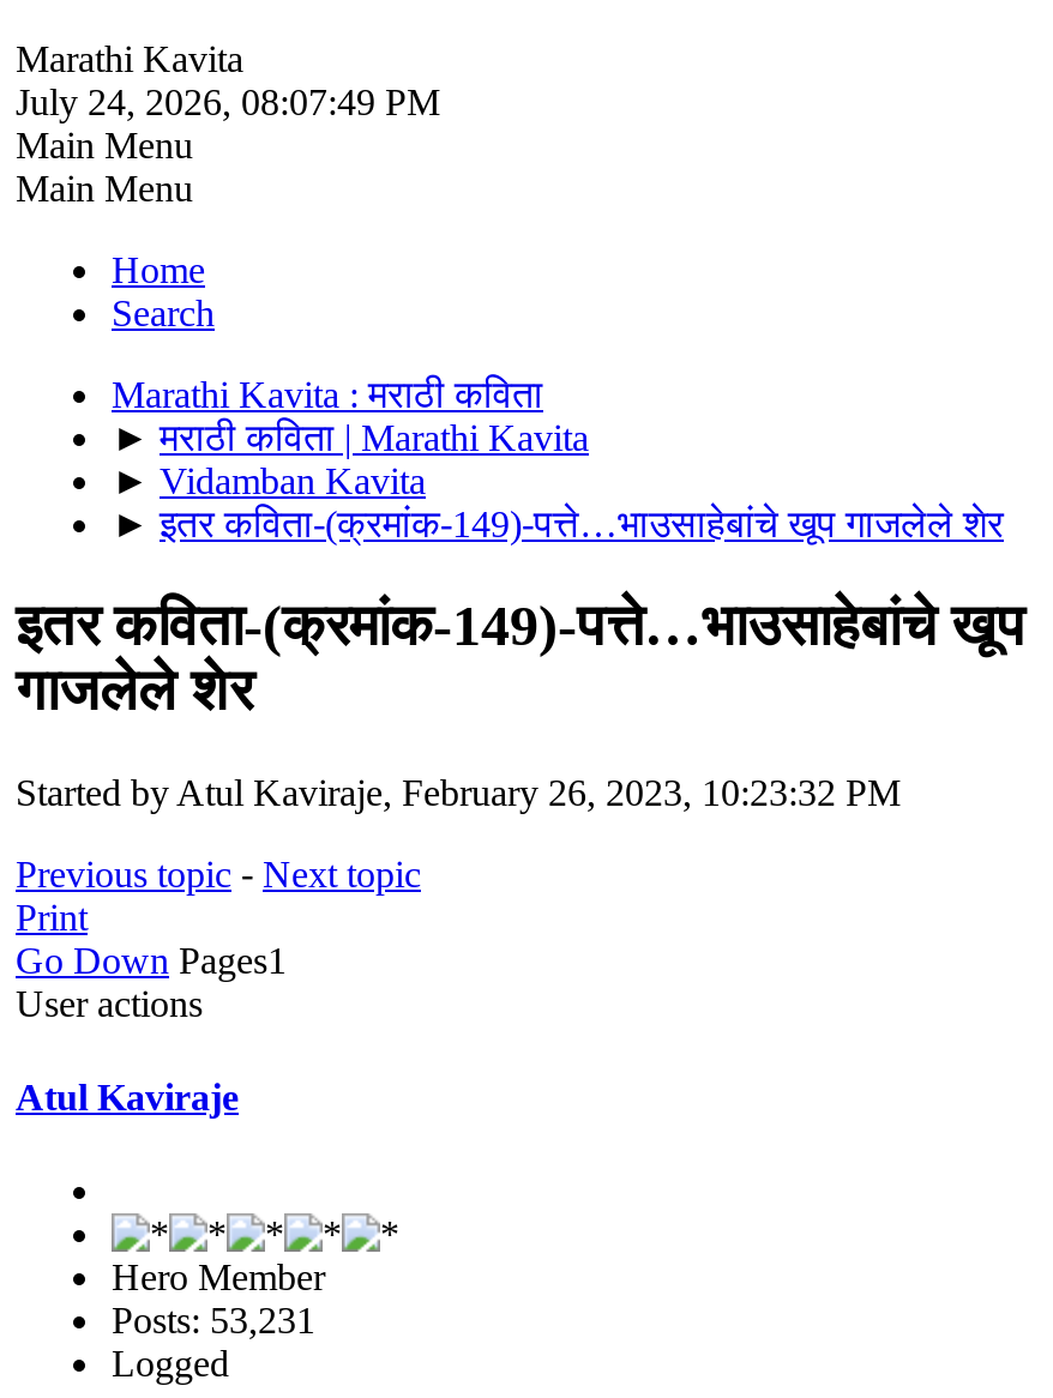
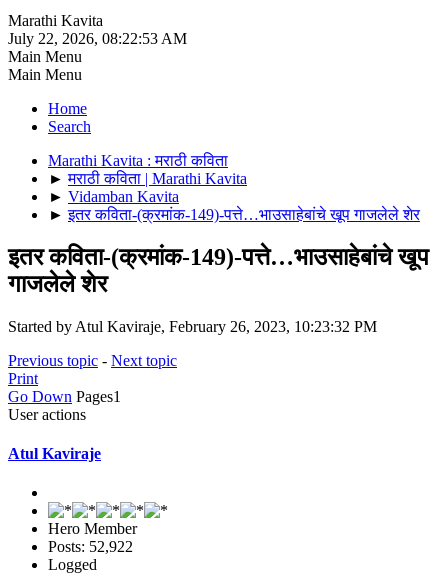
- July 24, 2026, 08:07:49 PM
+ July 22, 2026, 08:22:53 AM

- Posts: 53,231
+ Posts: 52,922
